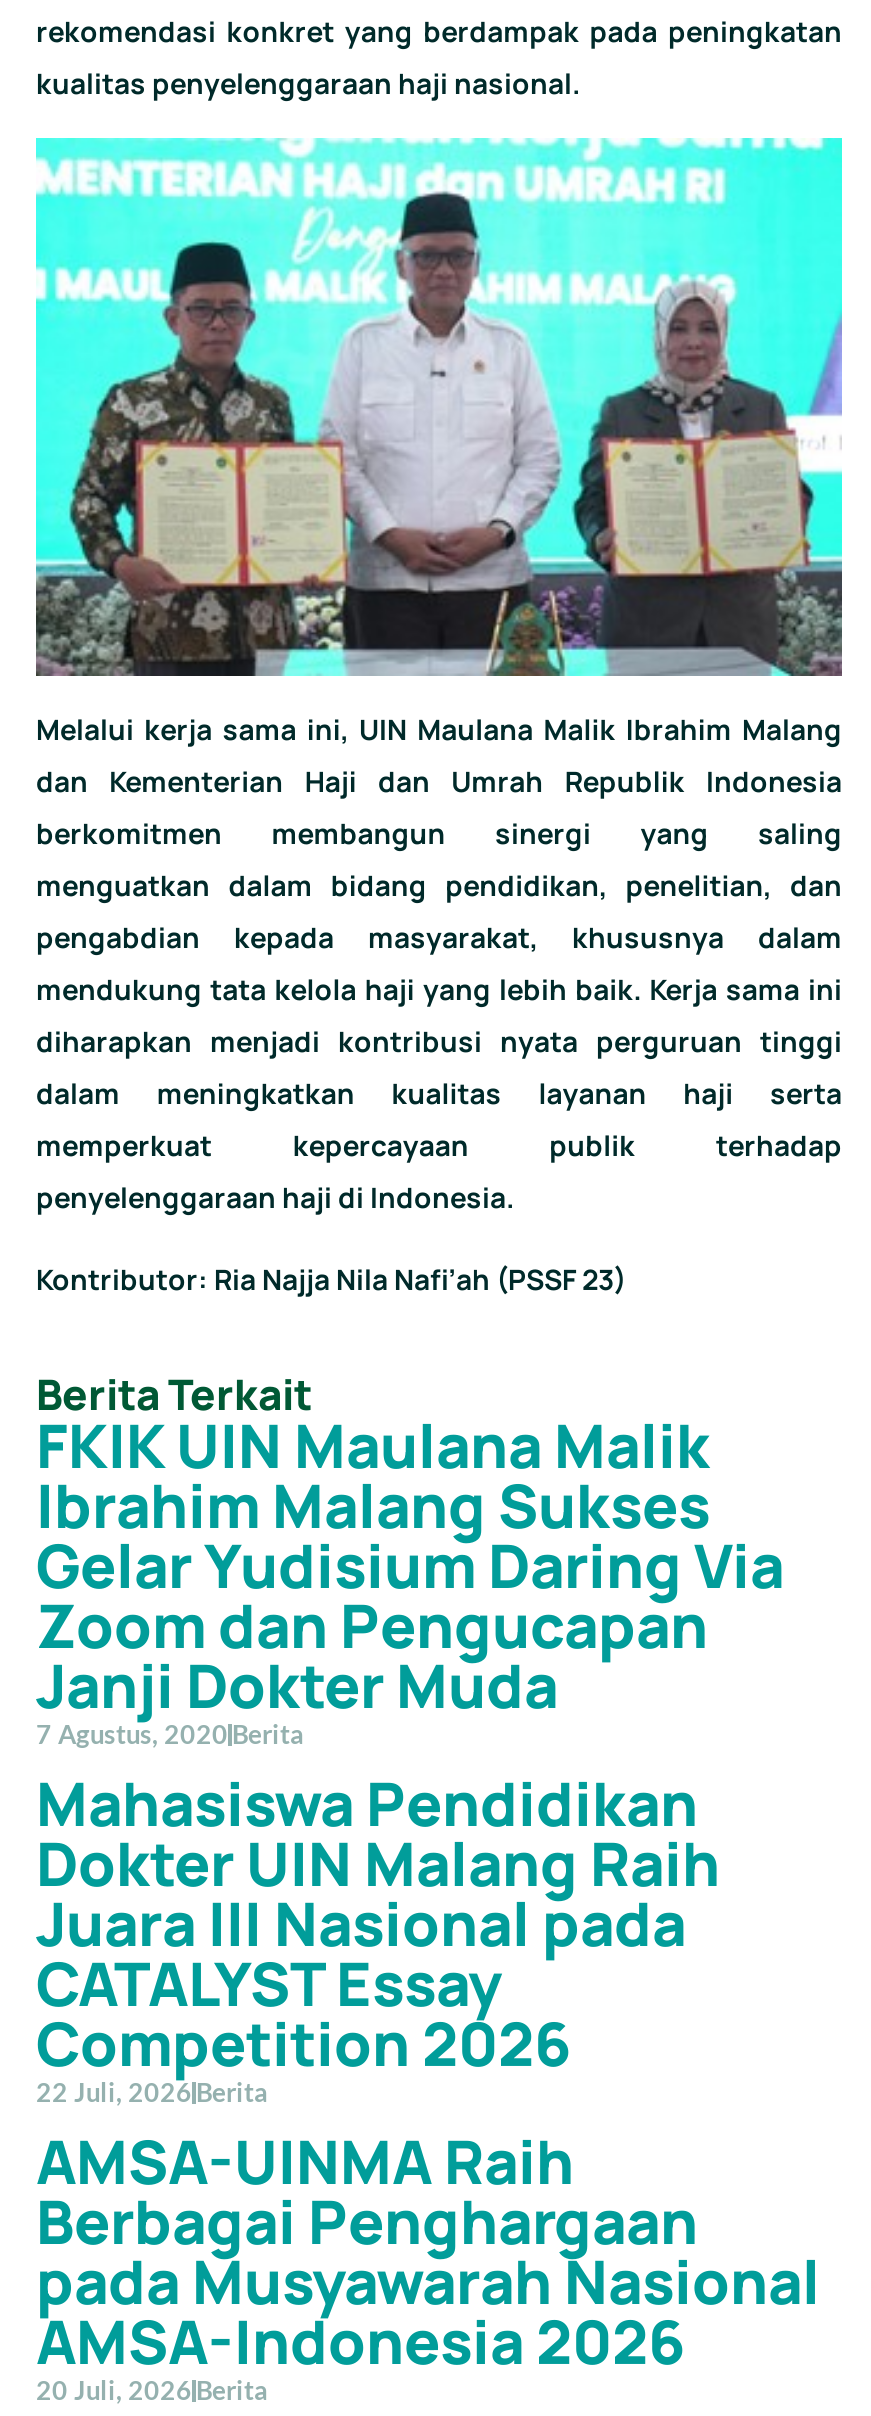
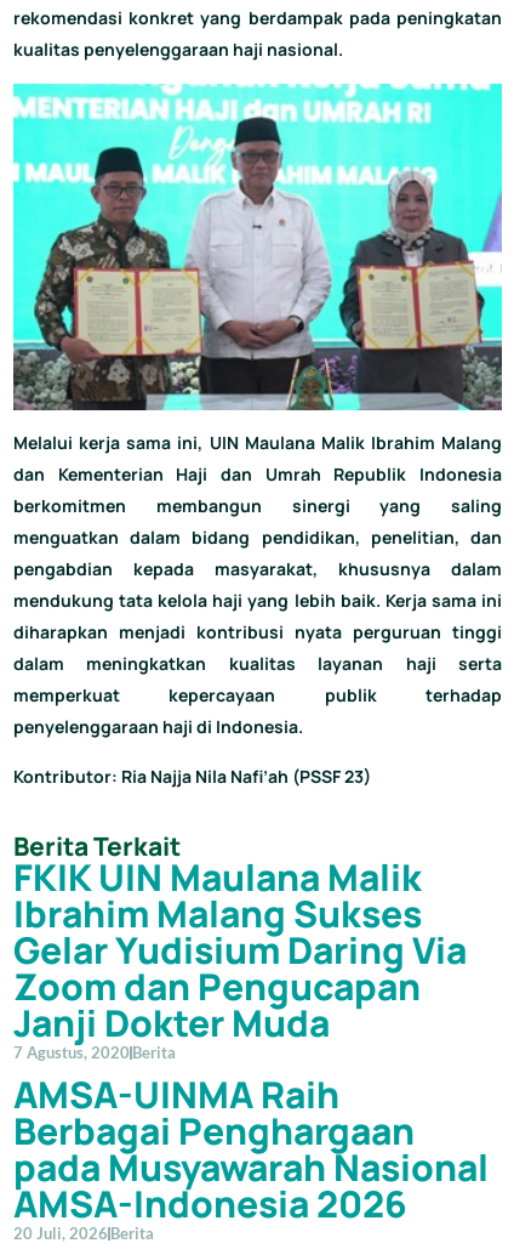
- Mahasiswa Pendidikan
- Dokter UIN Malang Raih
- Juara III Nasional pada
- CATALYST Essay
- Competition 2026
- 22 Juli, 2026 Berita
